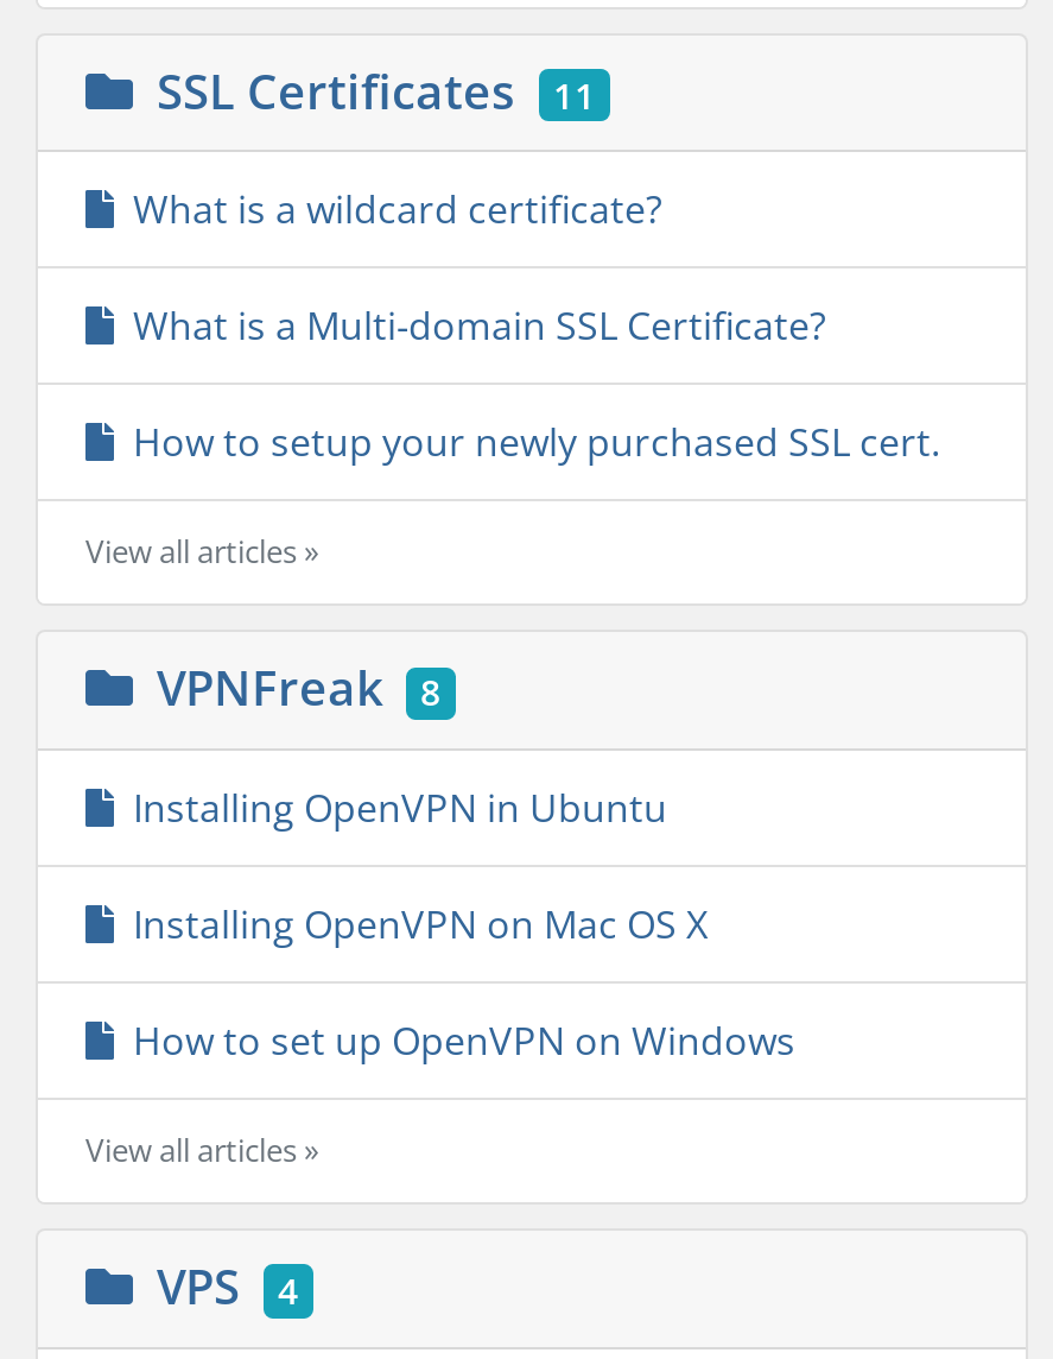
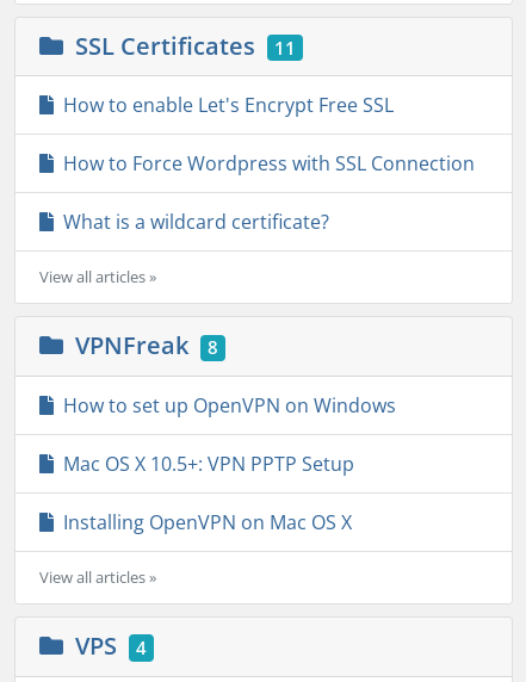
+ How to enable Let's Encrypt Free SSL
+ How to Force Wordpress with SSL Connection

moved down: What is a wildcard certificate?

- What is a Multi-domain SSL Certificate?
- How to setup your newly purchased SSL cert.

- Installing OpenVPN in Ubuntu

moved down: Installing OpenVPN on Mac OS X

moved up: How to set up OpenVPN on Windows

+ Mac OS X 10.5+: VPN PPTP Setup
